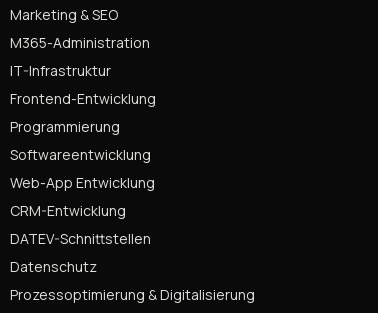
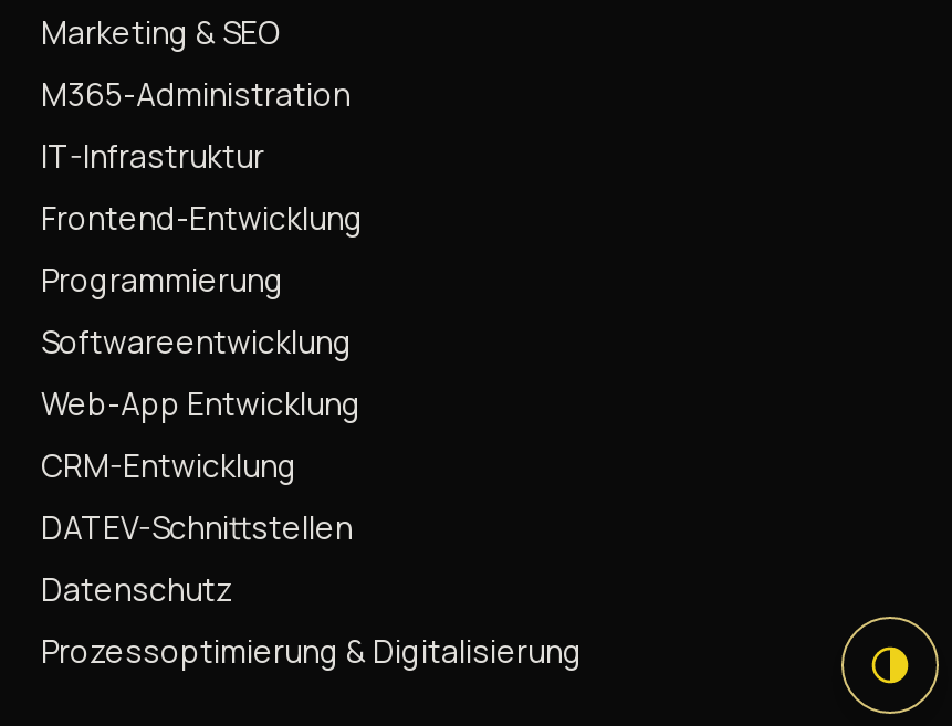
+ [image]
